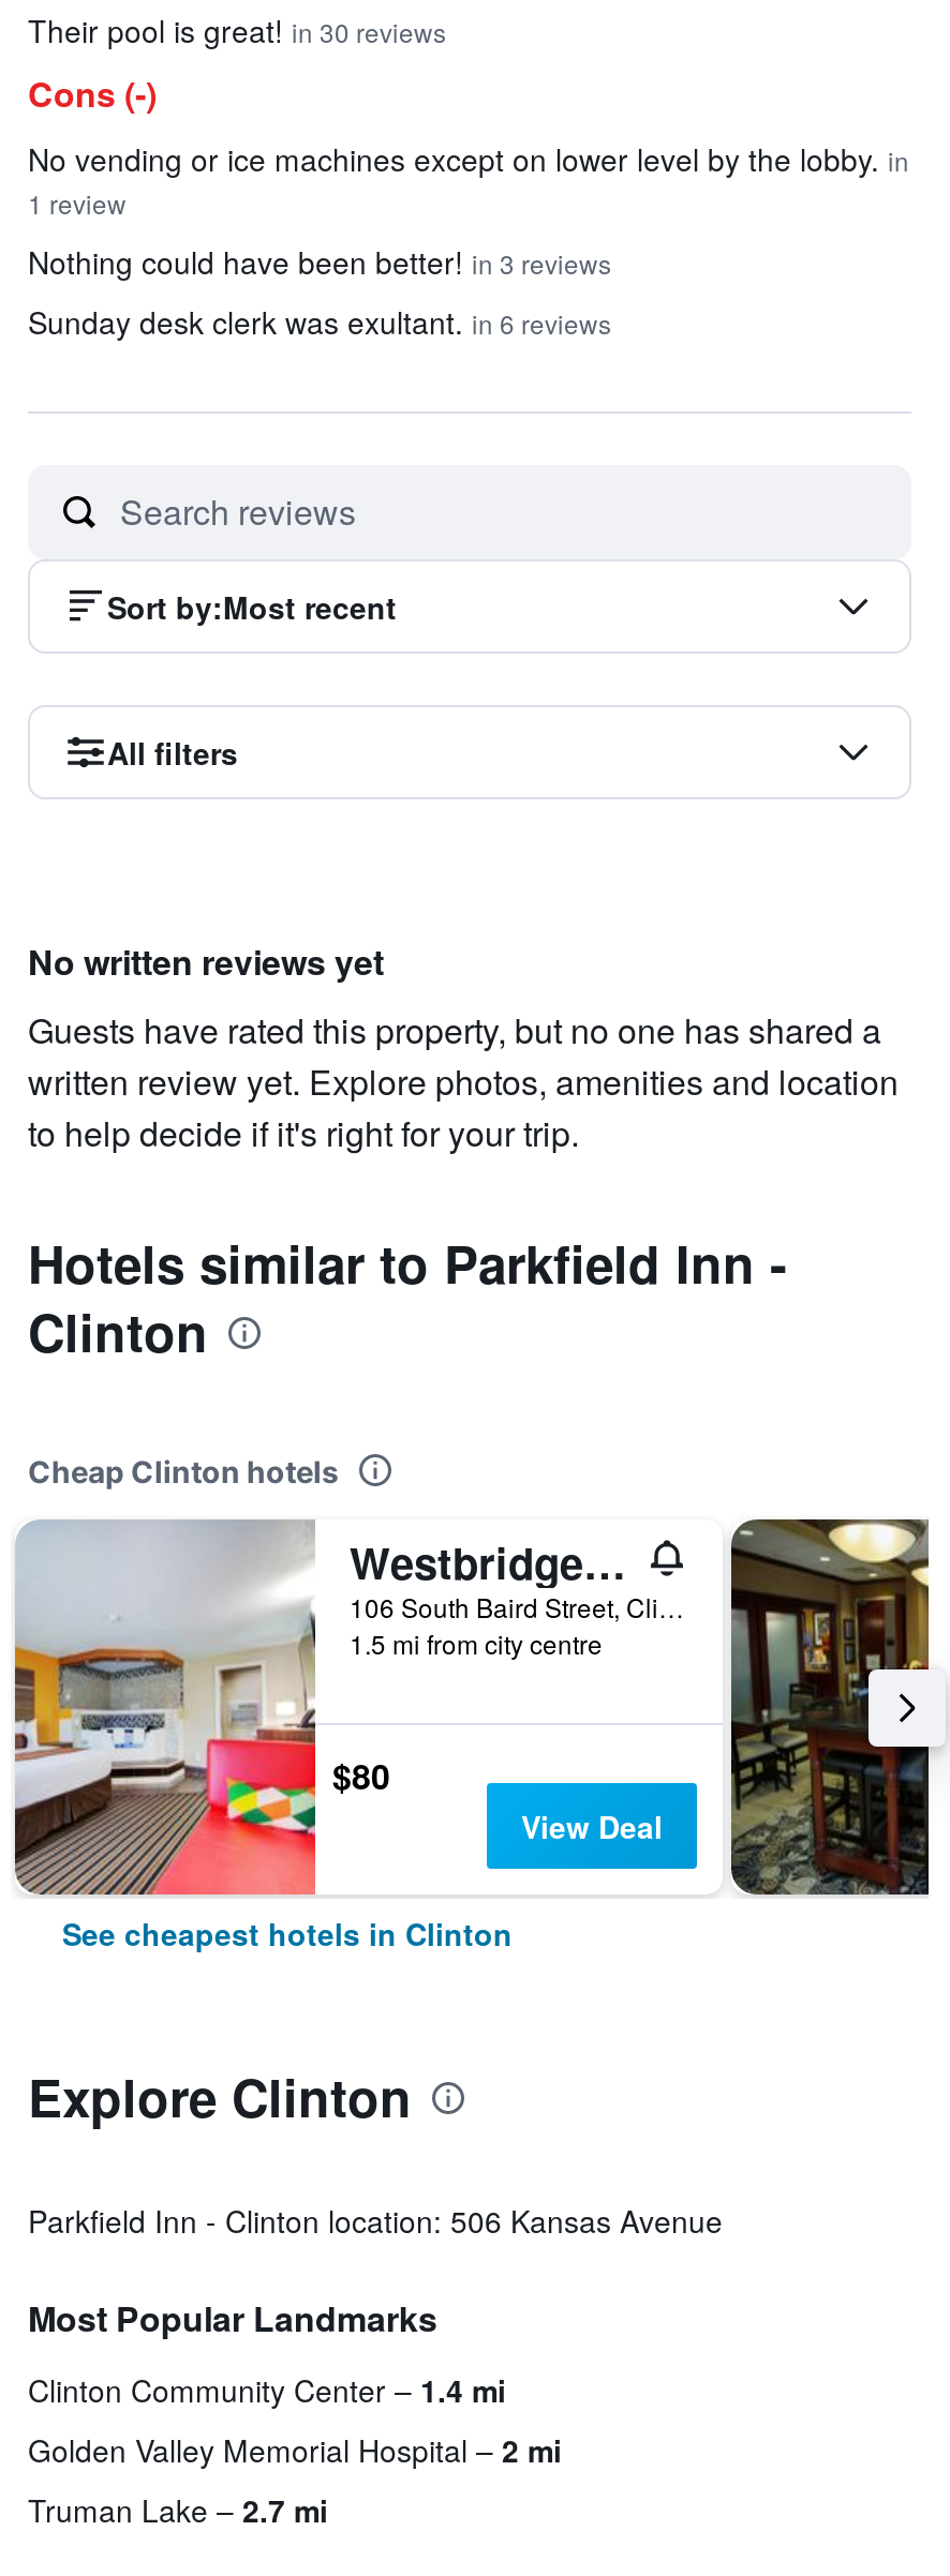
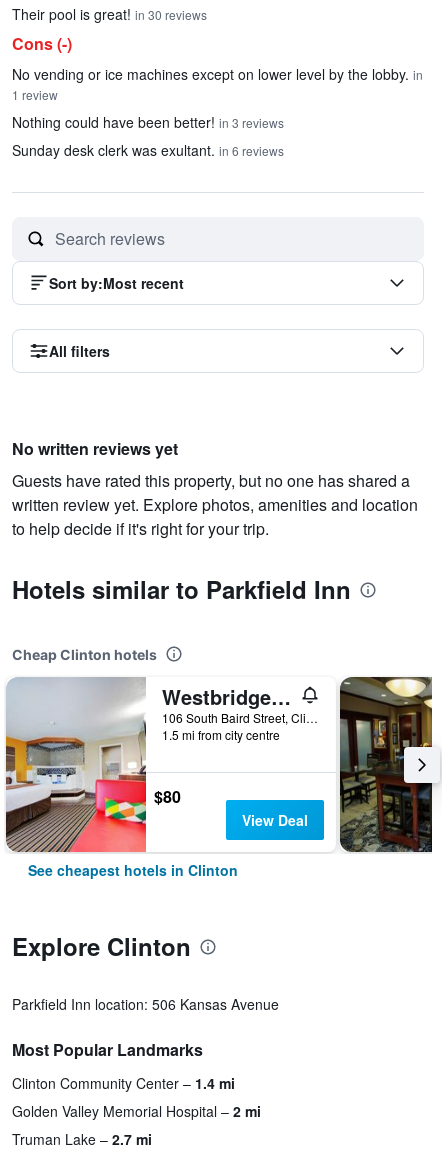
- Hotels similar to Parkfield Inn -
- Clinton
+ Hotels similar to Parkfield Inn

- Parkfield Inn - Clinton location: 506 Kansas Avenue
+ Parkfield Inn location: 506 Kansas Avenue
